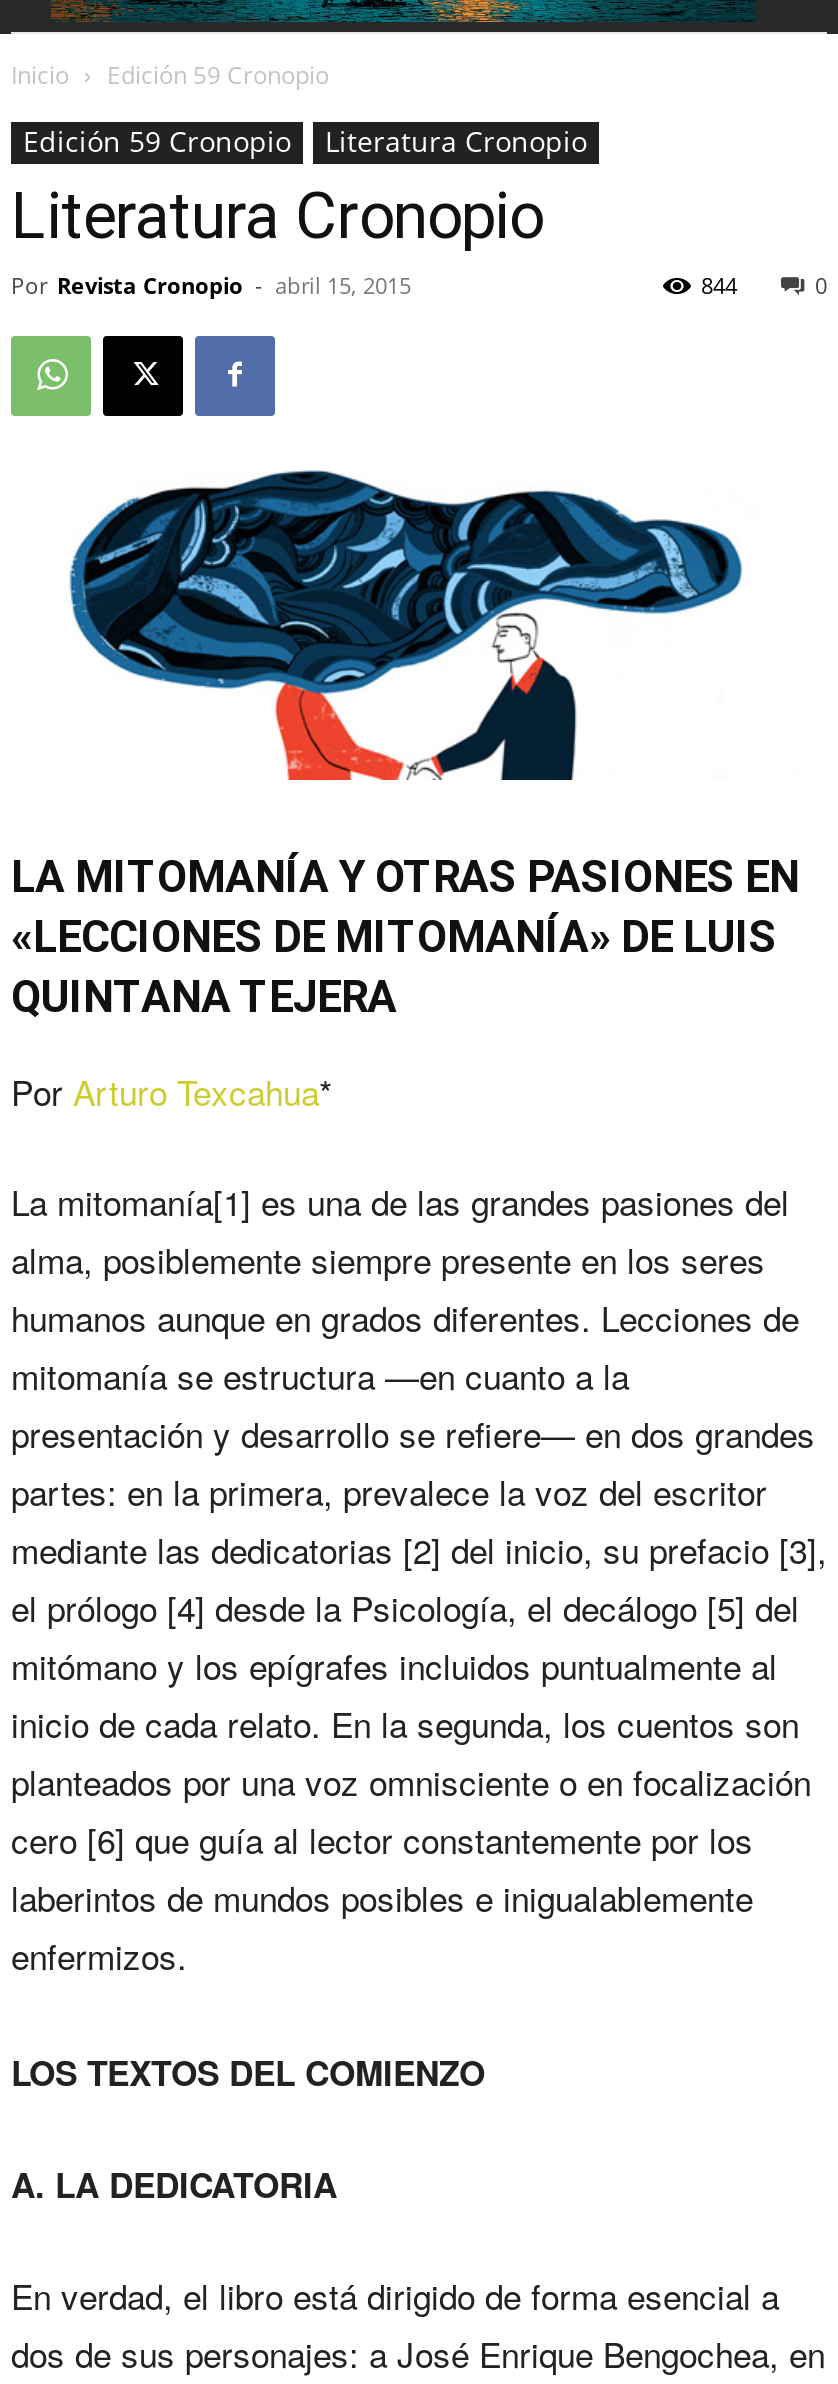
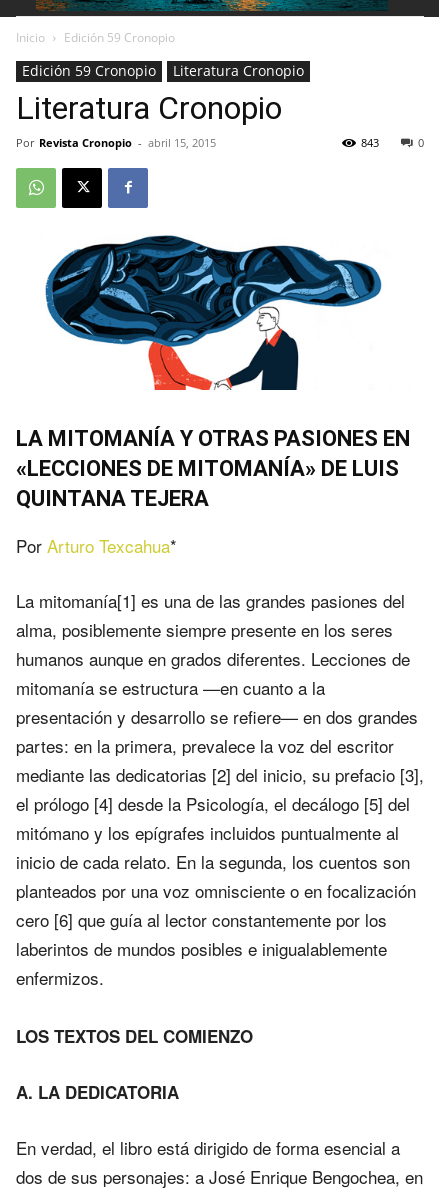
- 844
+ 843
